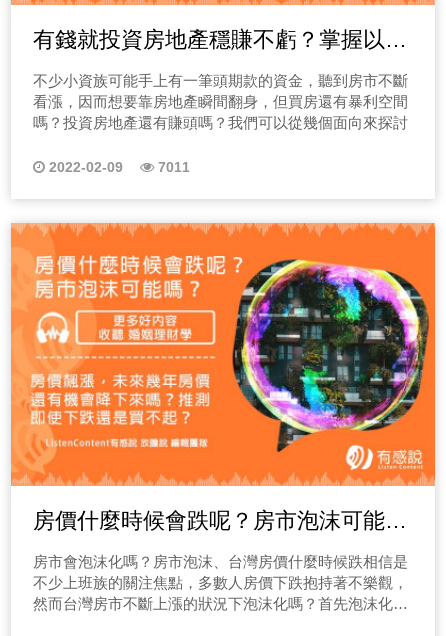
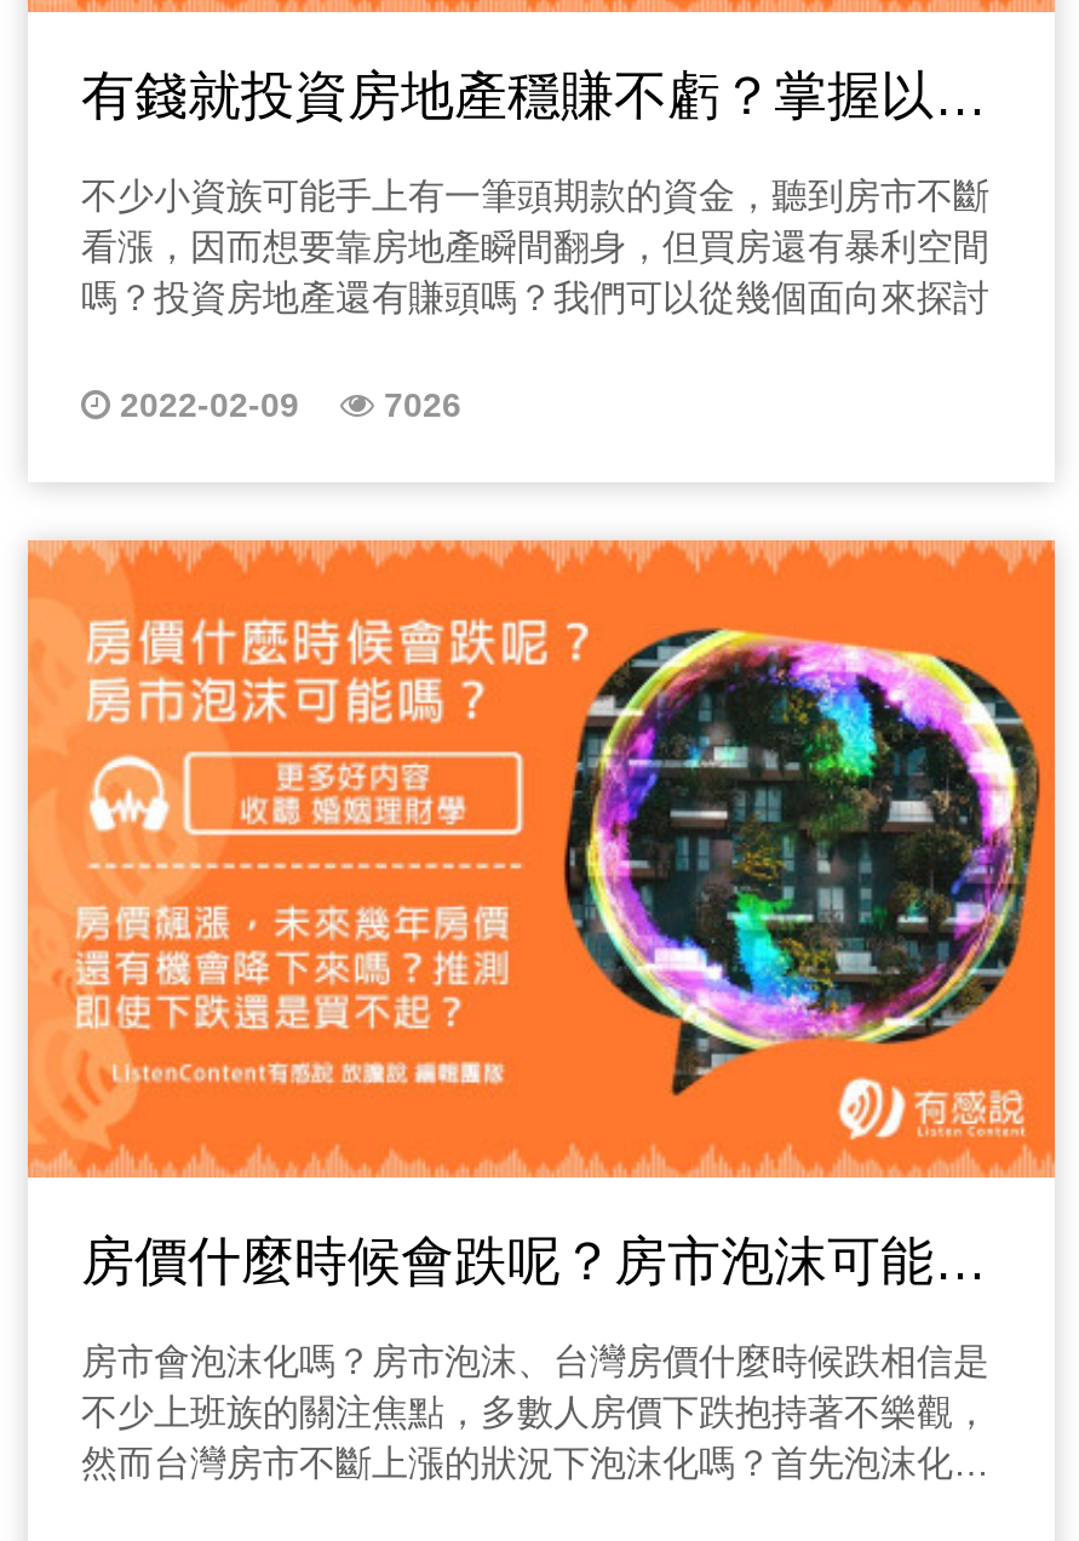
- 2022-02-09 7011
+ 2022-02-09 7026
